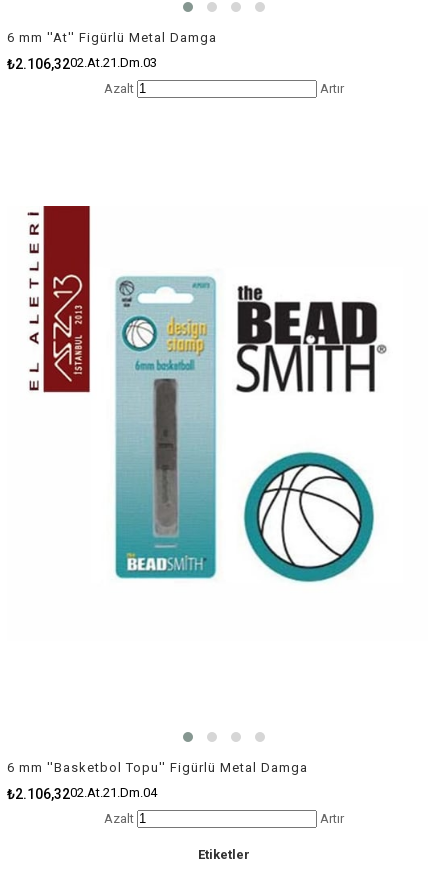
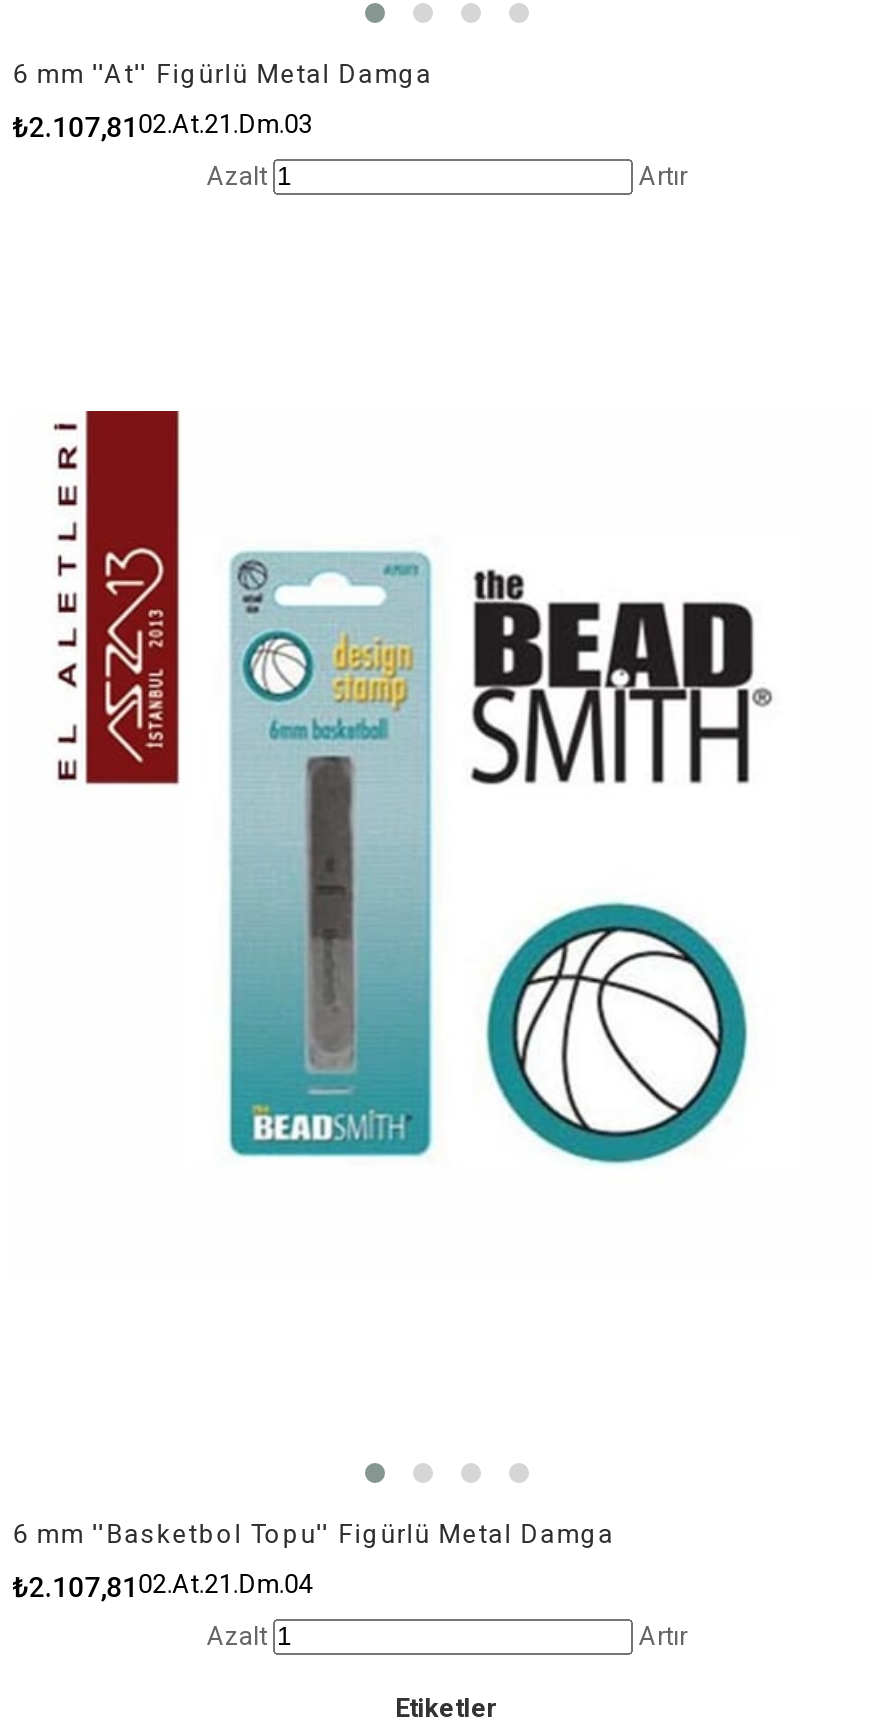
- ₺2.106,32 02.At.21.Dm.03
+ ₺2.107,81 02.At.21.Dm.03

- ₺2.106,32 02.At.21.Dm.04
+ ₺2.107,81 02.At.21.Dm.04
